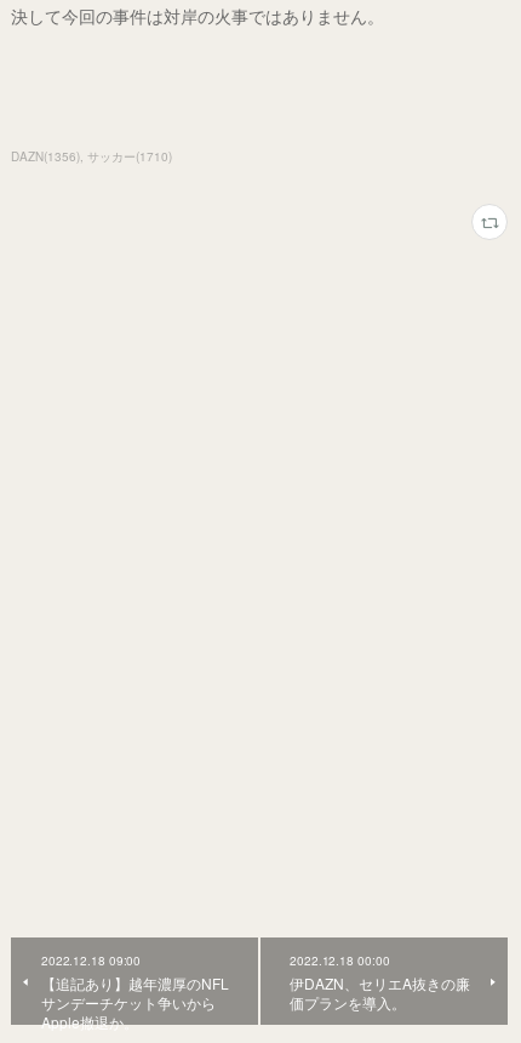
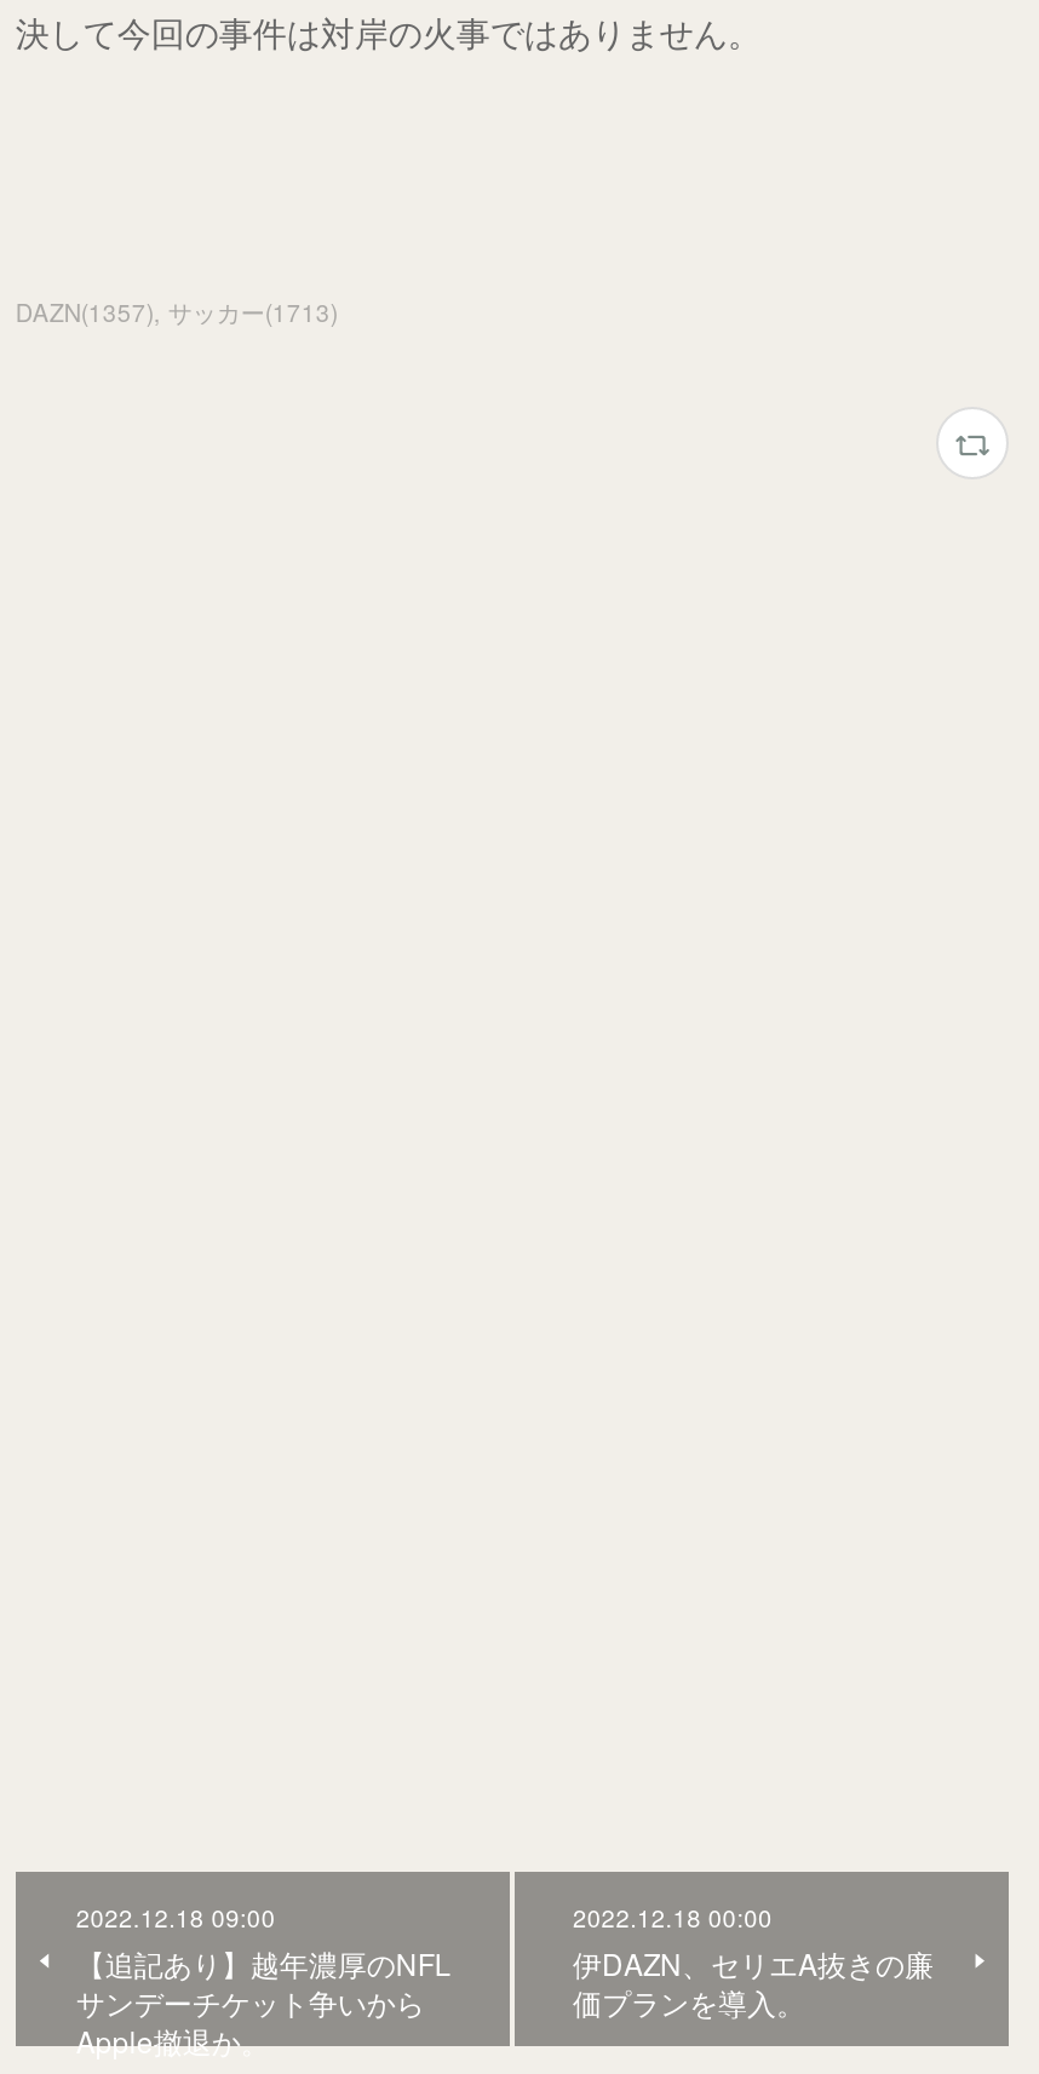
- DAZN(1356) サッカー(1710)
+ DAZN(1357) サッカー(1713)
